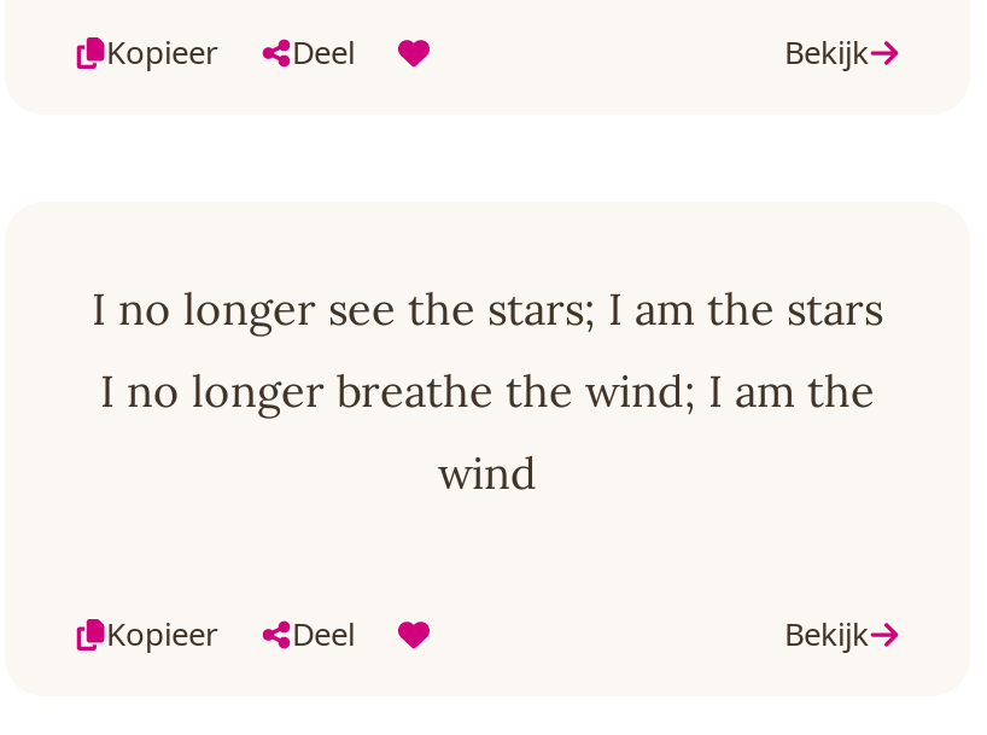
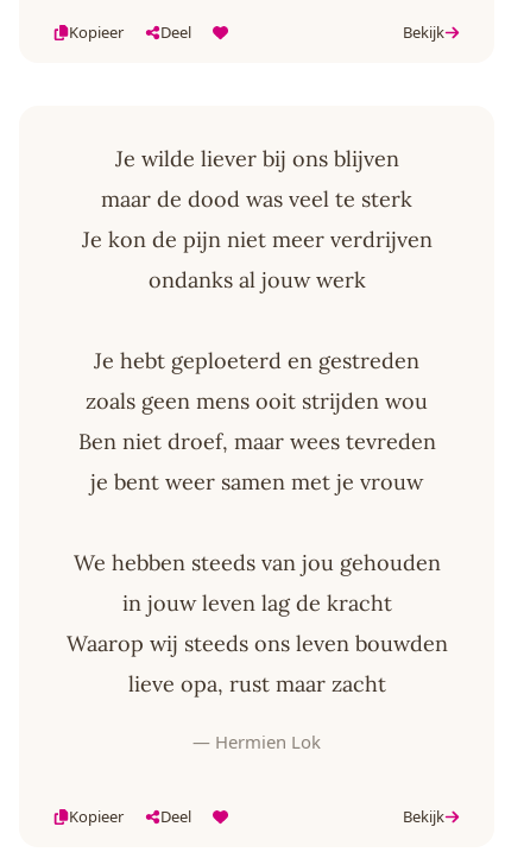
- I no longer see the stars; I am the stars
- I no longer breathe the wind; I am the
- wind
+ Je wilde liever bij ons blijven
+ maar de dood was veel te sterk
+ Je kon de pijn niet meer verdrijven
+ ondanks al jouw werk
+ Je hebt geploeterd en gestreden
+ zoals geen mens ooit strijden wou
+ Ben niet droef, maar wees tevreden
+ je bent weer samen met je vrouw
+ We hebben steeds van jou gehouden
+ in jouw leven lag de kracht
+ Waarop wij steeds ons leven bouwden
+ lieve opa, rust maar zacht
+ — Hermien Lok
